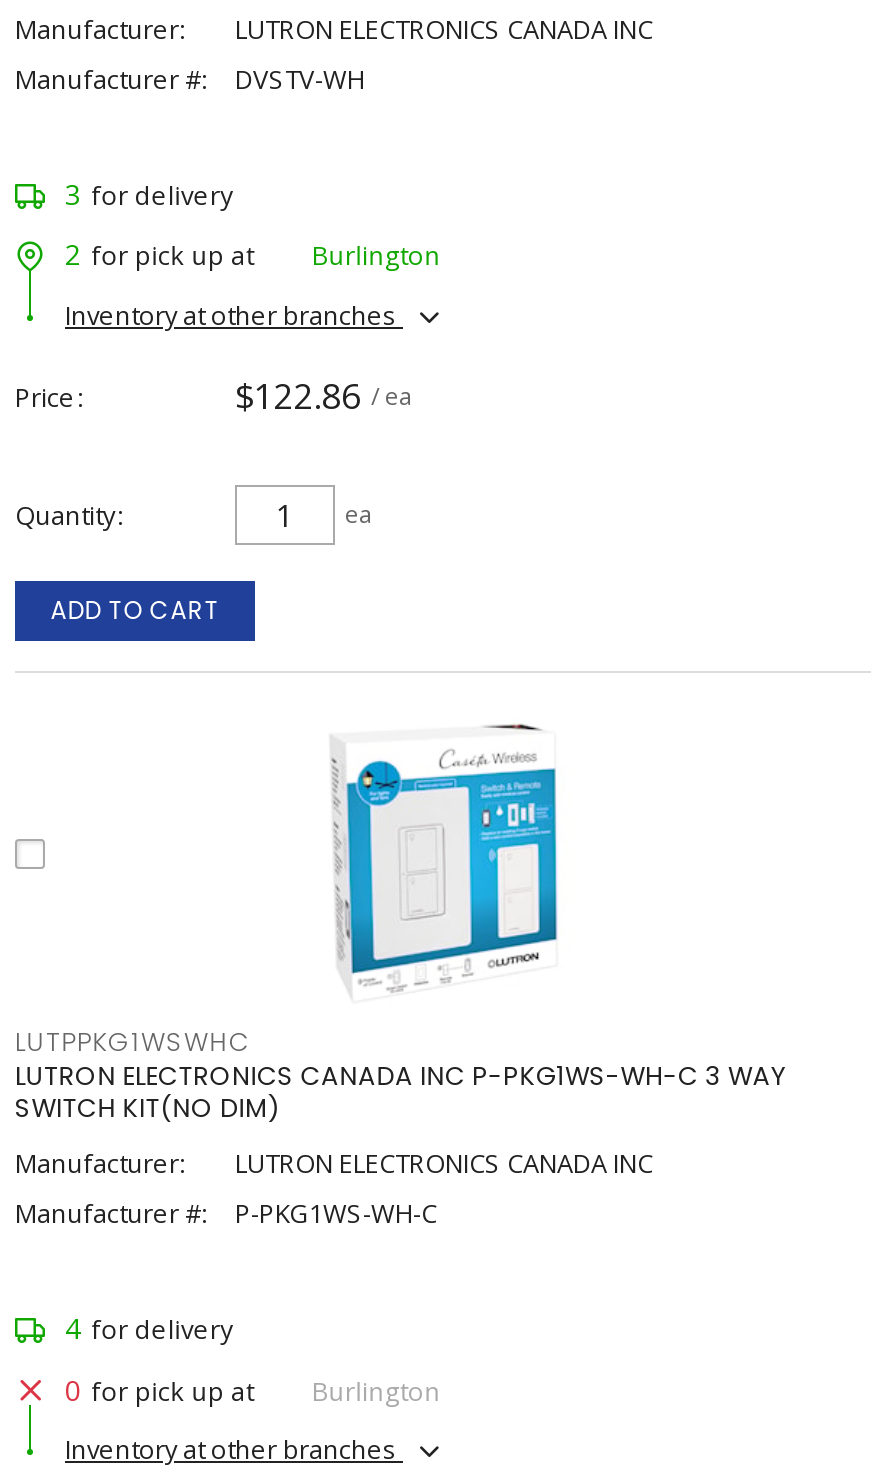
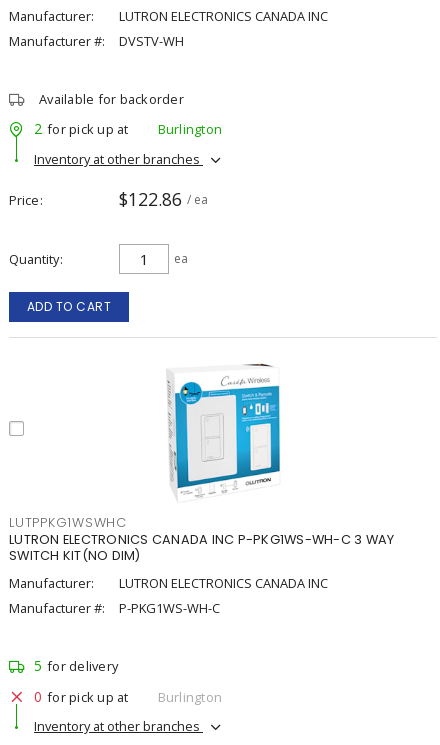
- 3 for delivery
+ Available for backorder

- 4 for delivery
+ 5 for delivery
